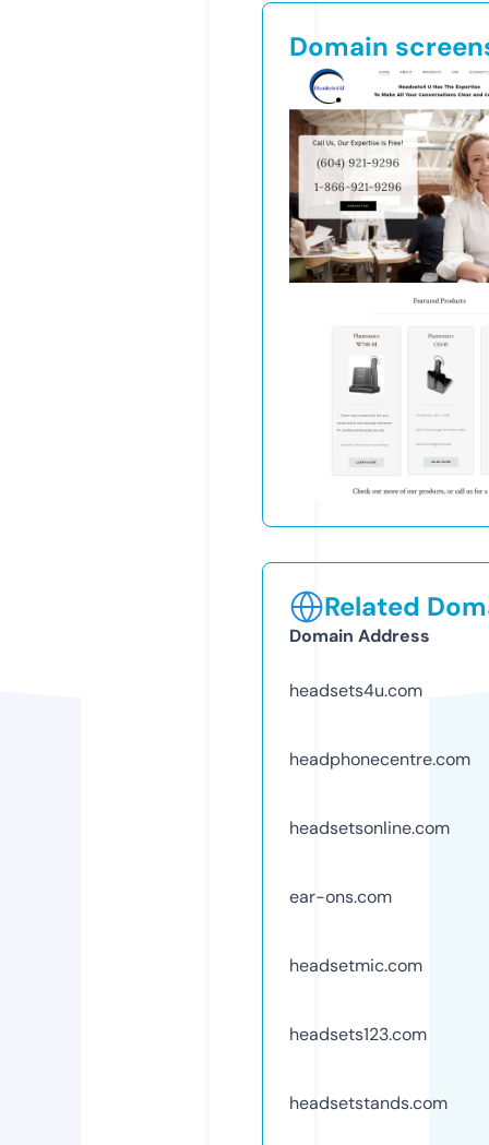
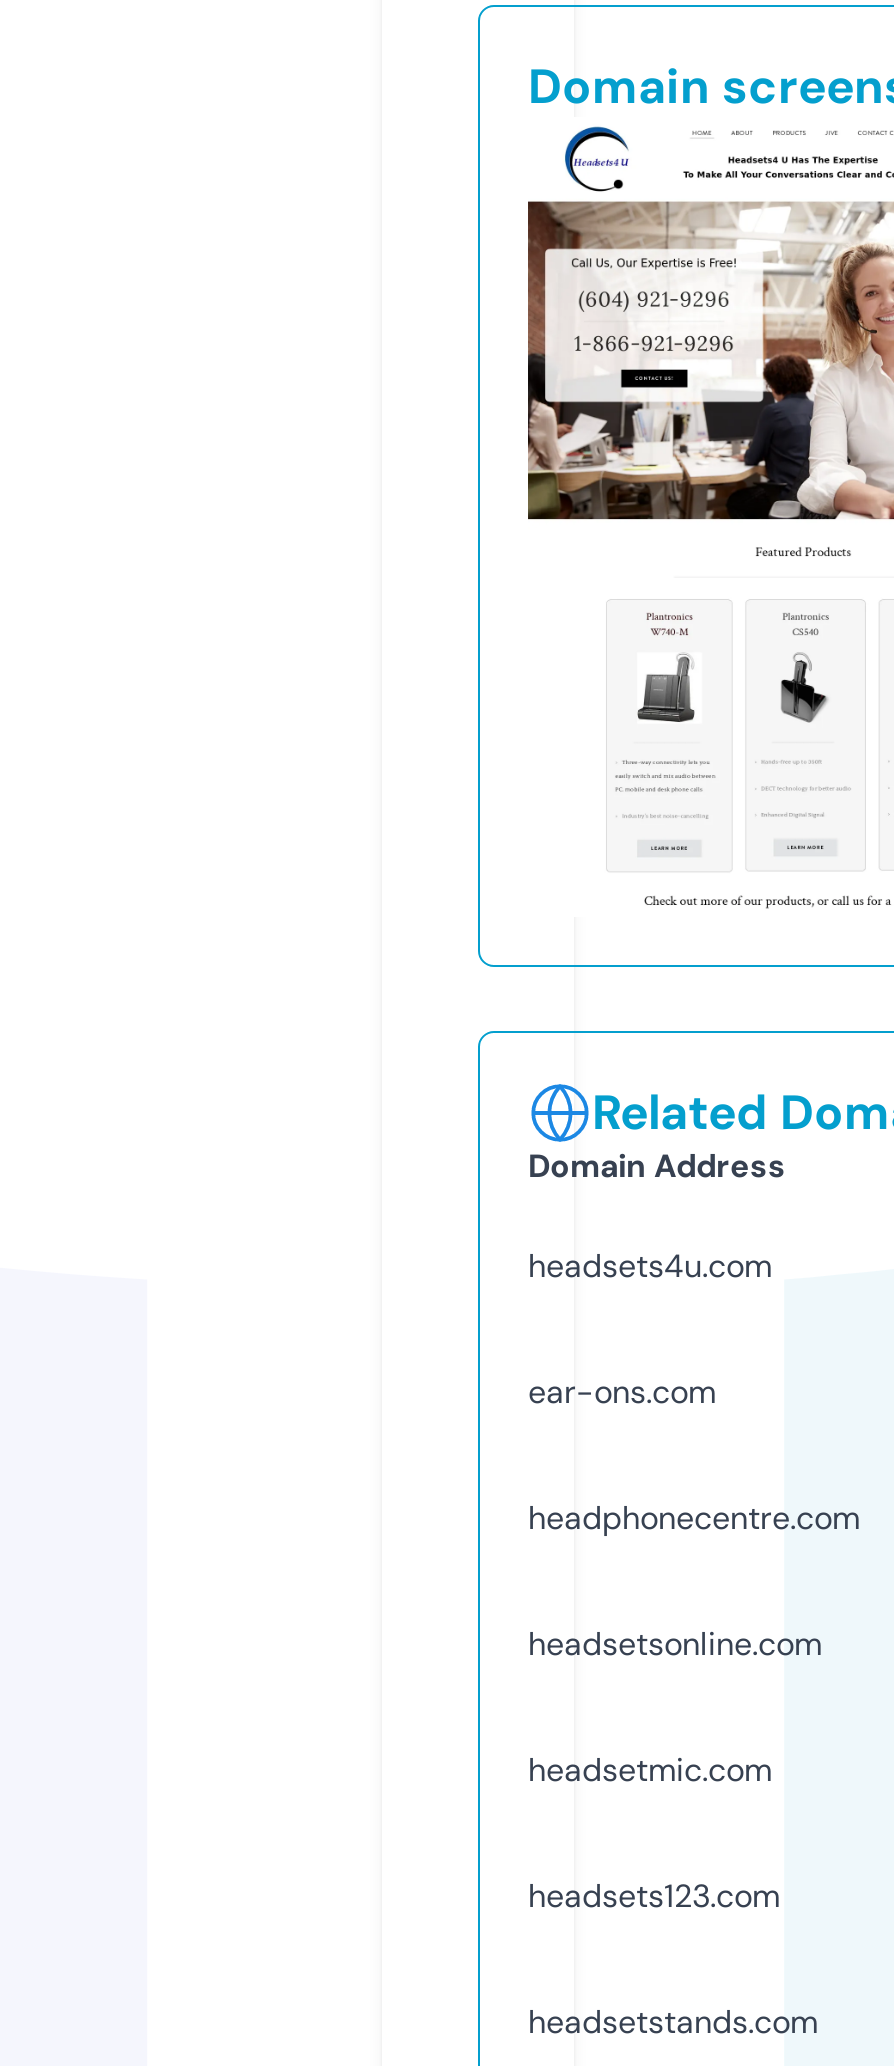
moved down: headphonecentre.com | headsetsonline.com

moved up: ear-ons.com
